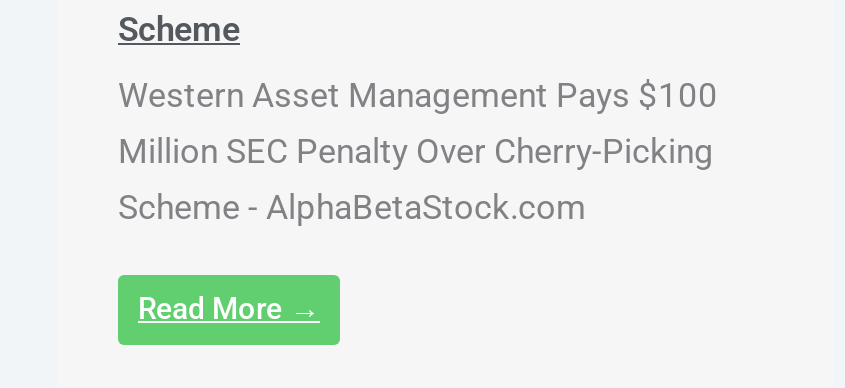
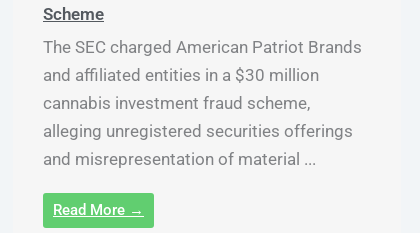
- Western Asset Management Pays $100
- Million SEC Penalty Over Cherry-Picking
- Scheme - AlphaBetaStock.com
+ The SEC charged American Patriot Brands
+ and affiliated entities in a $30 million
+ cannabis investment fraud scheme,
+ alleging unregistered securities offerings
+ and misrepresentation of material ...
